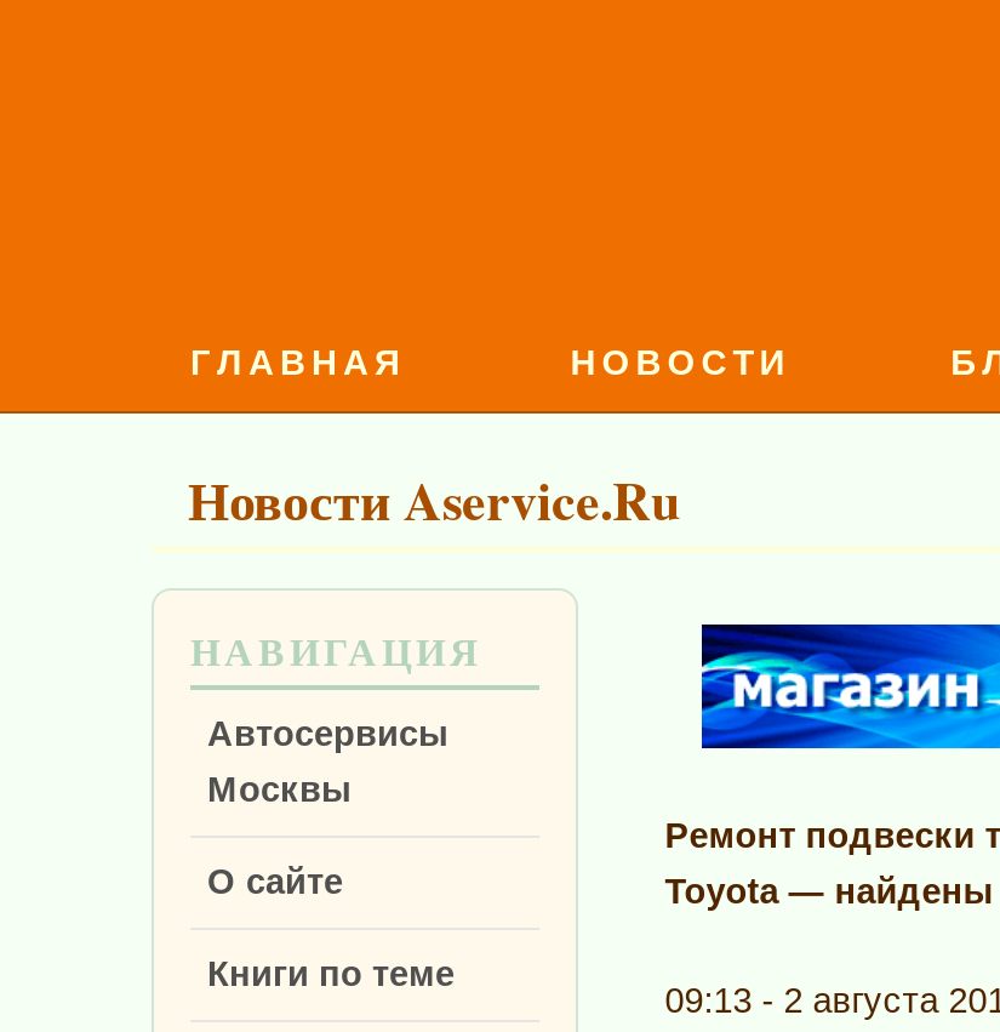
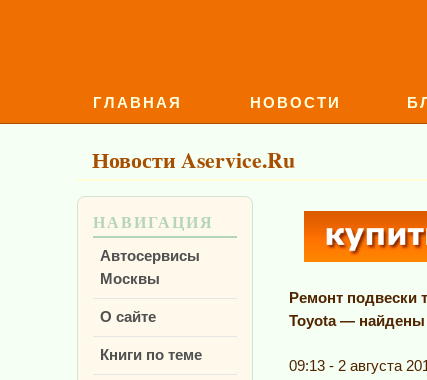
- [image]
+ [image]
